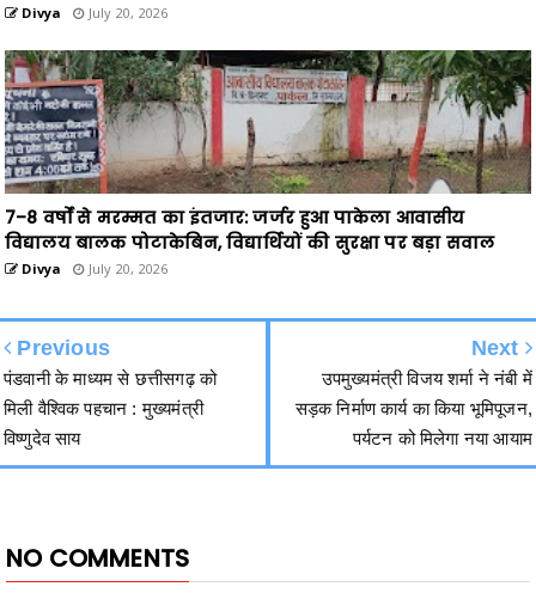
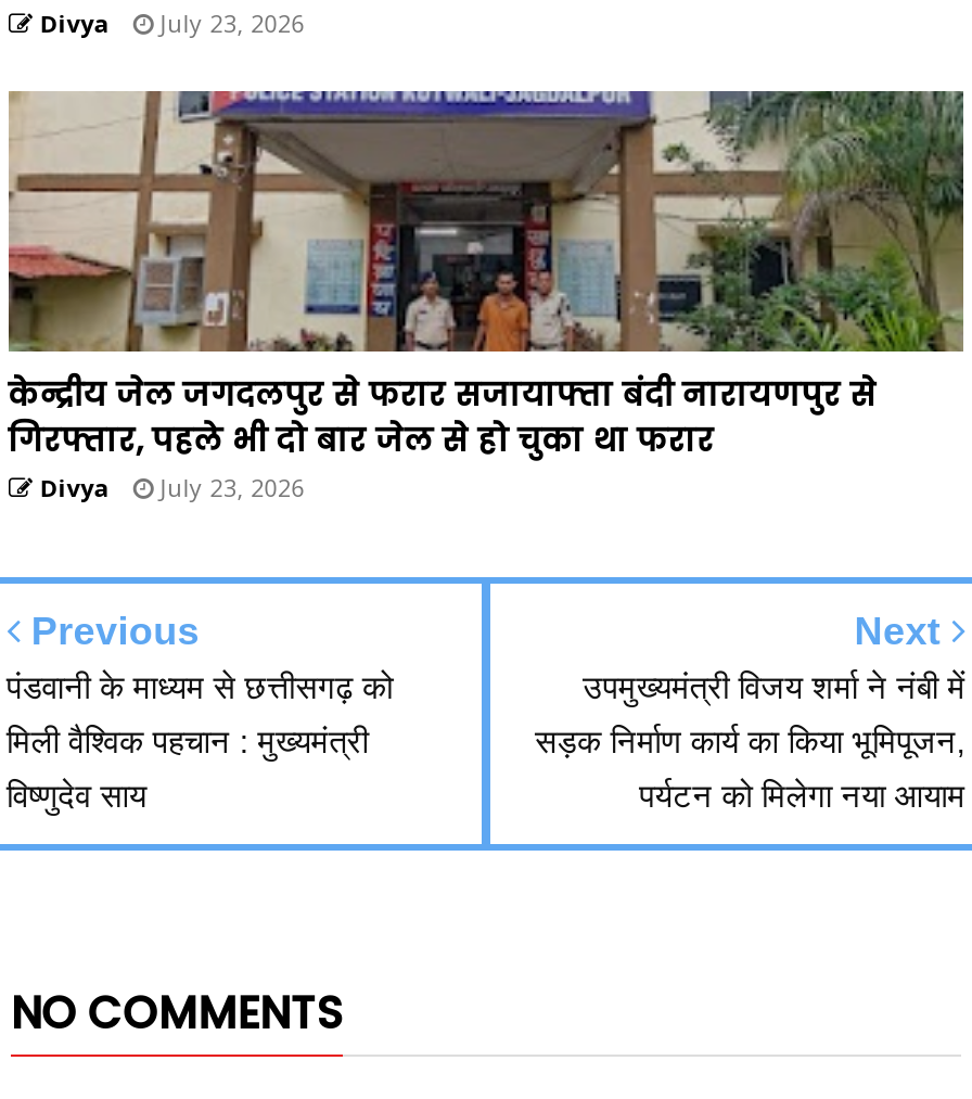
- Divya July 20, 2026
+ Divya July 23, 2026

- [image]
- 7–8 वर्षों से मरम्मत का इंतजार: जर्जर हुआ पाकेला आवासीय
- विद्यालय बालक पोटाकेबिन, विद्यार्थियों की सुरक्षा पर बड़ा सवाल
+ [image]
+ केन्द्रीय जेल जगदलपुर से फरार सजायाफ्ता बंदी नारायणपुर से
+ गिरफ्तार, पहले भी दो बार जेल से हो चुका था फरार

- Divya July 20, 2026
+ Divya July 23, 2026
